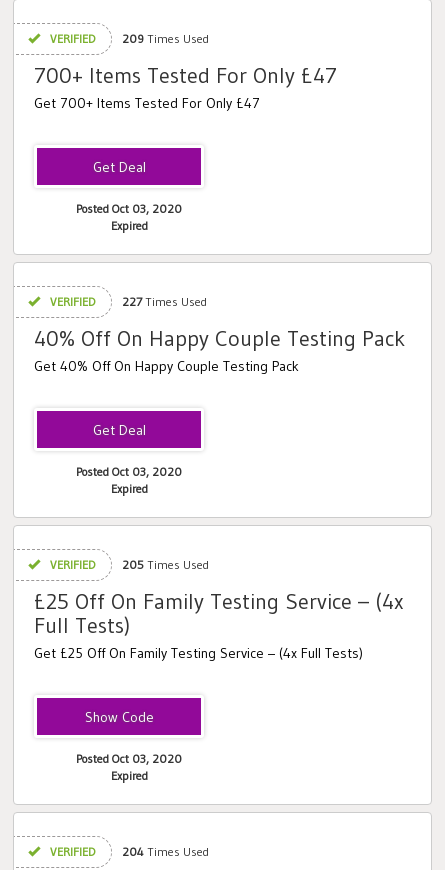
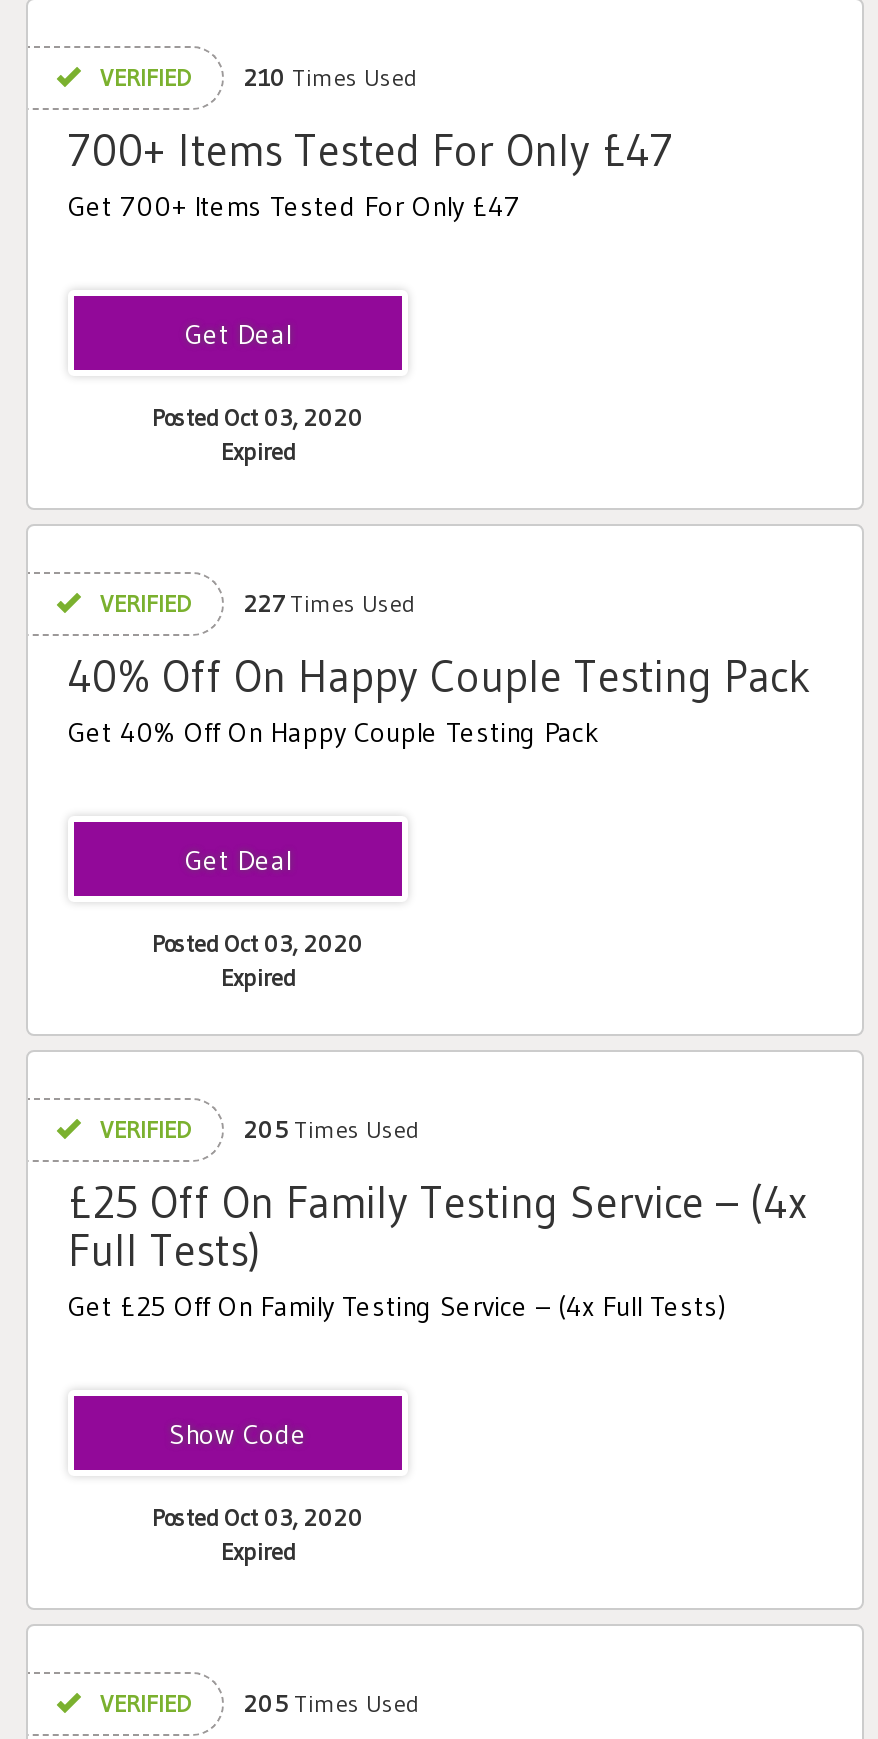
- VERIFIED 209 Times Used
+ VERIFIED 210 Times Used

- VERIFIED 204 Times Used
+ VERIFIED 205 Times Used
